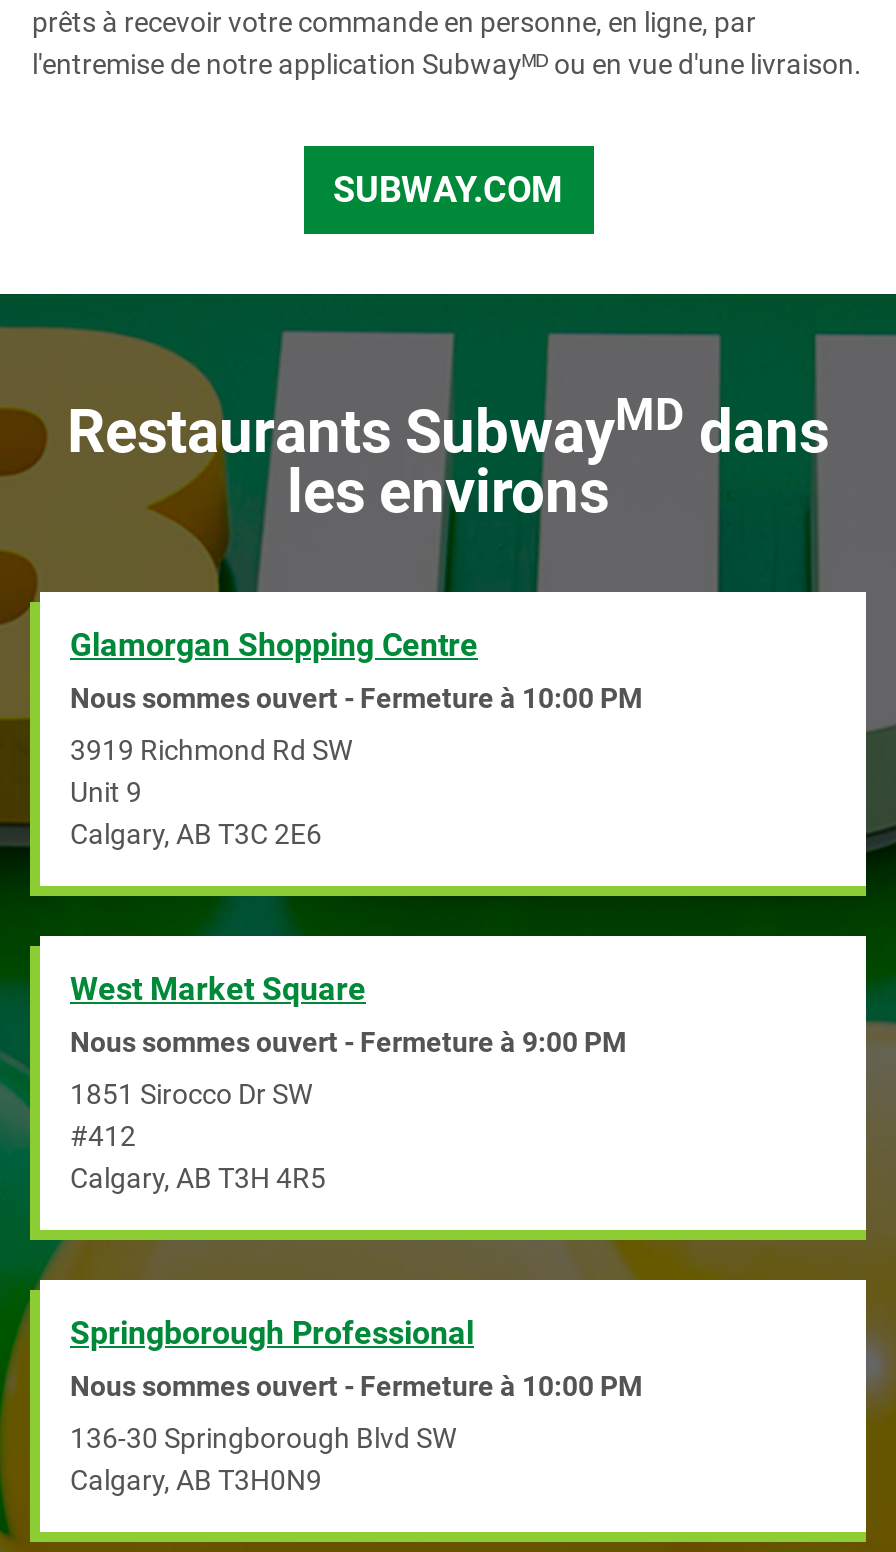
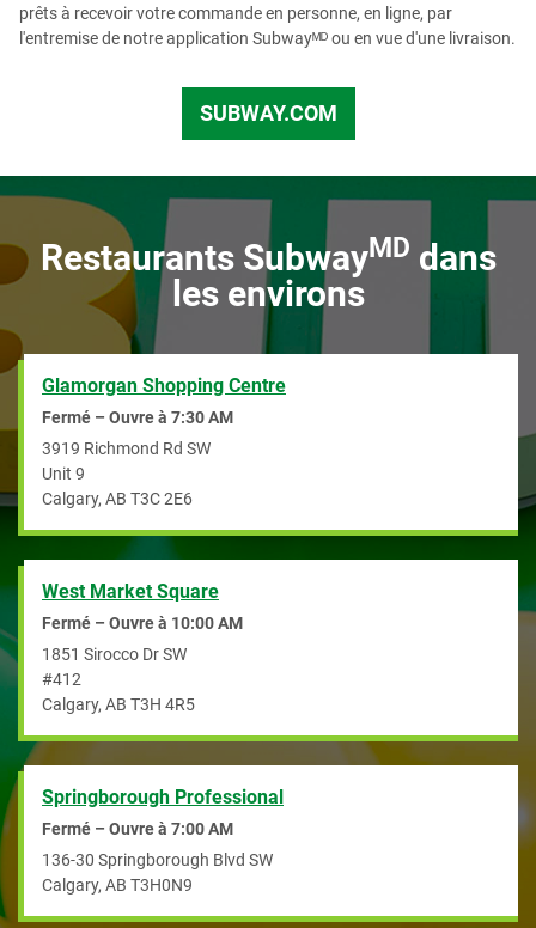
- Nous sommes ouvert - Fermeture à 10:00 PM
+ Fermé – Ouvre à 7:30 AM

- Nous sommes ouvert - Fermeture à 9:00 PM
+ Fermé – Ouvre à 10:00 AM

- Nous sommes ouvert - Fermeture à 10:00 PM
+ Fermé – Ouvre à 7:00 AM
